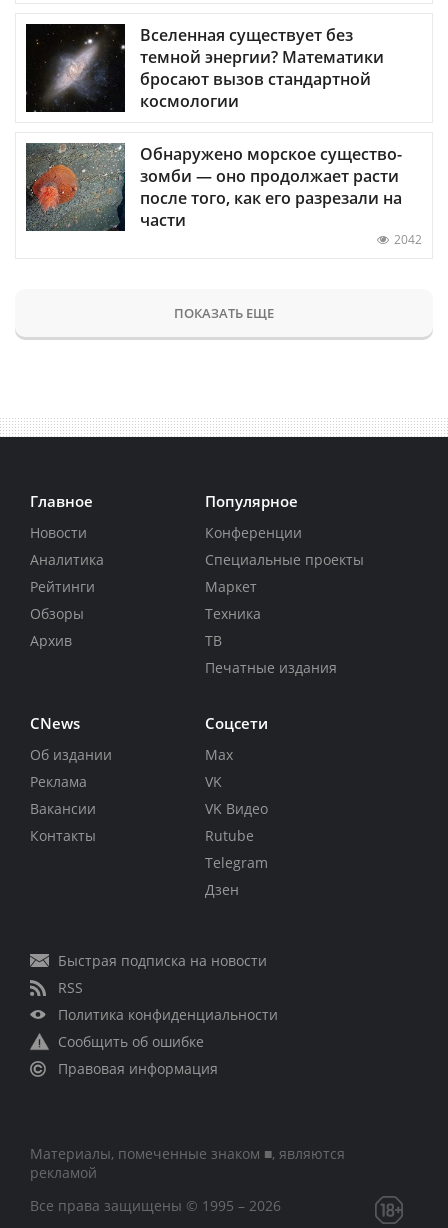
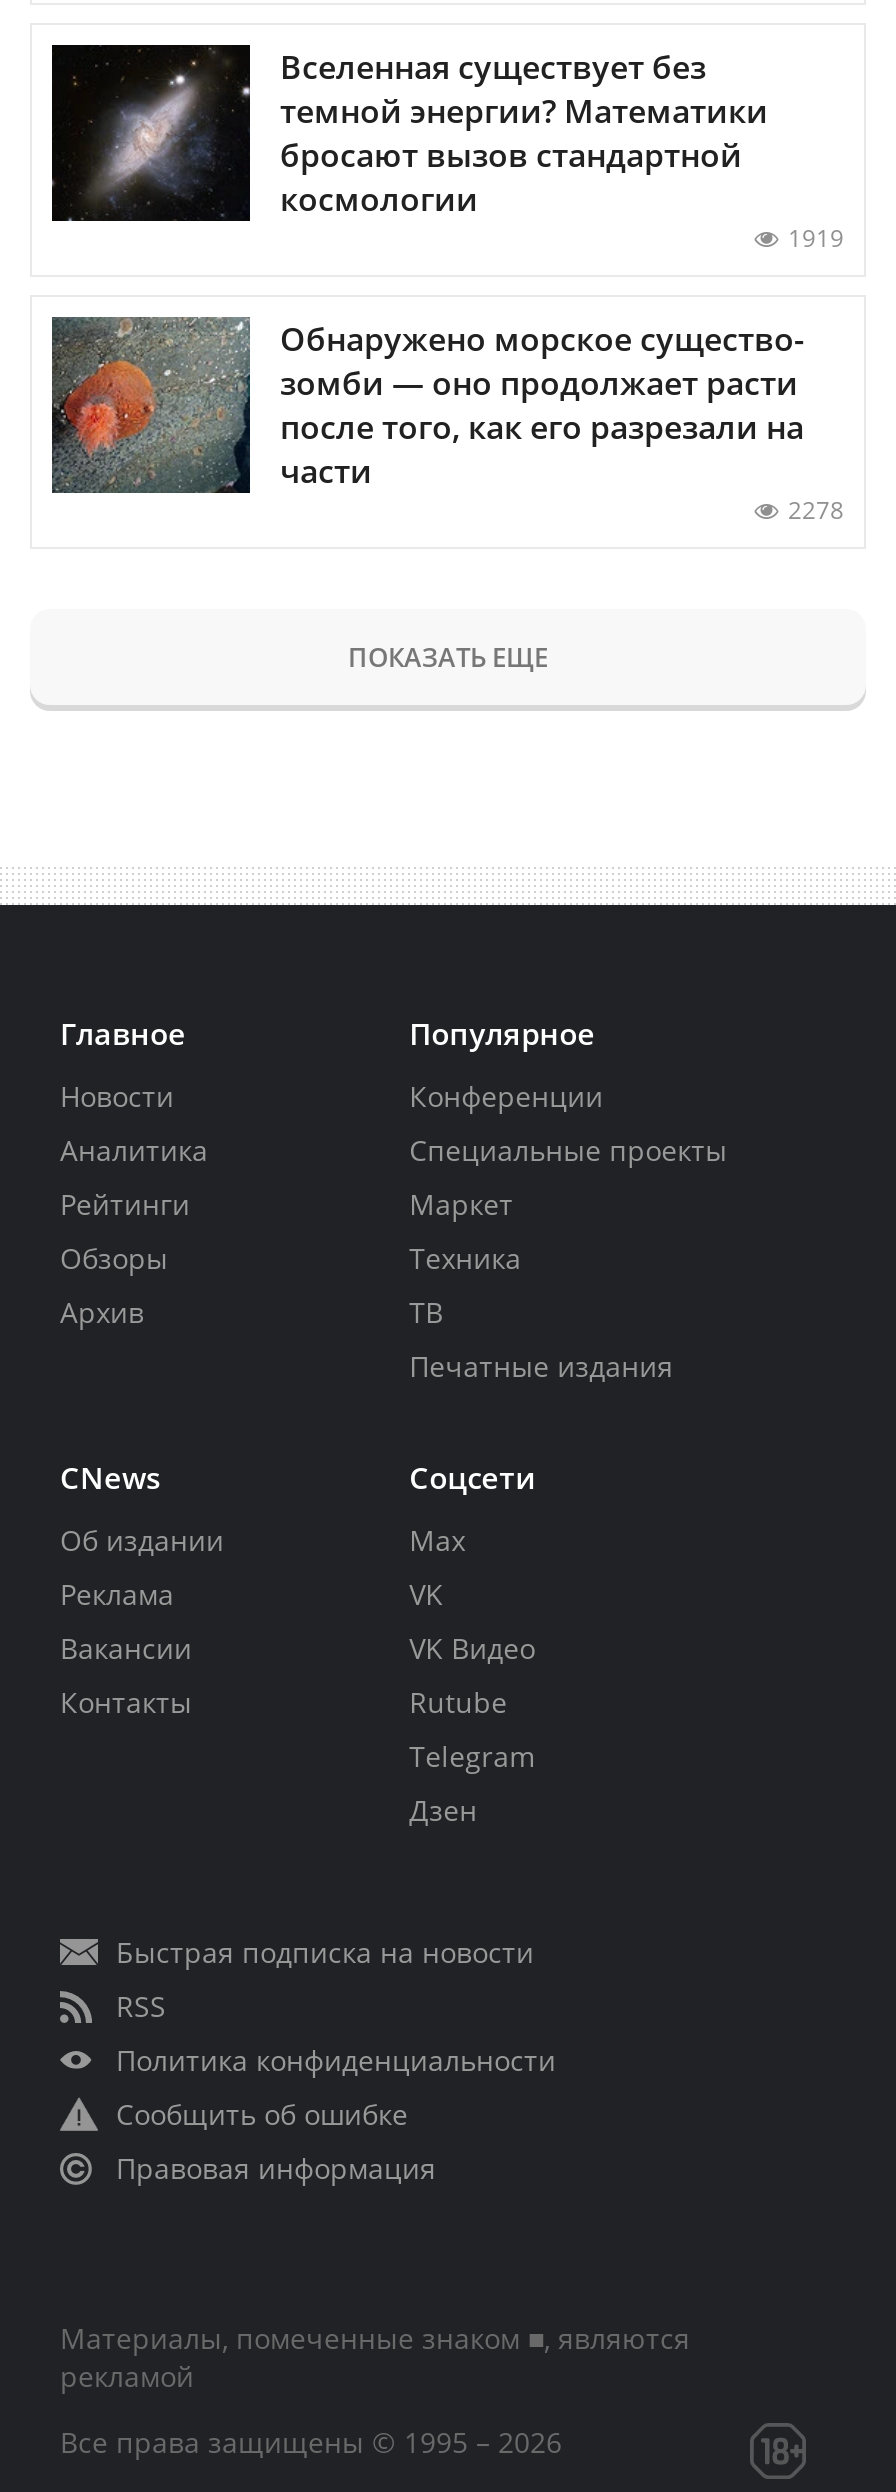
+ 1919

- 2042
+ 2278
